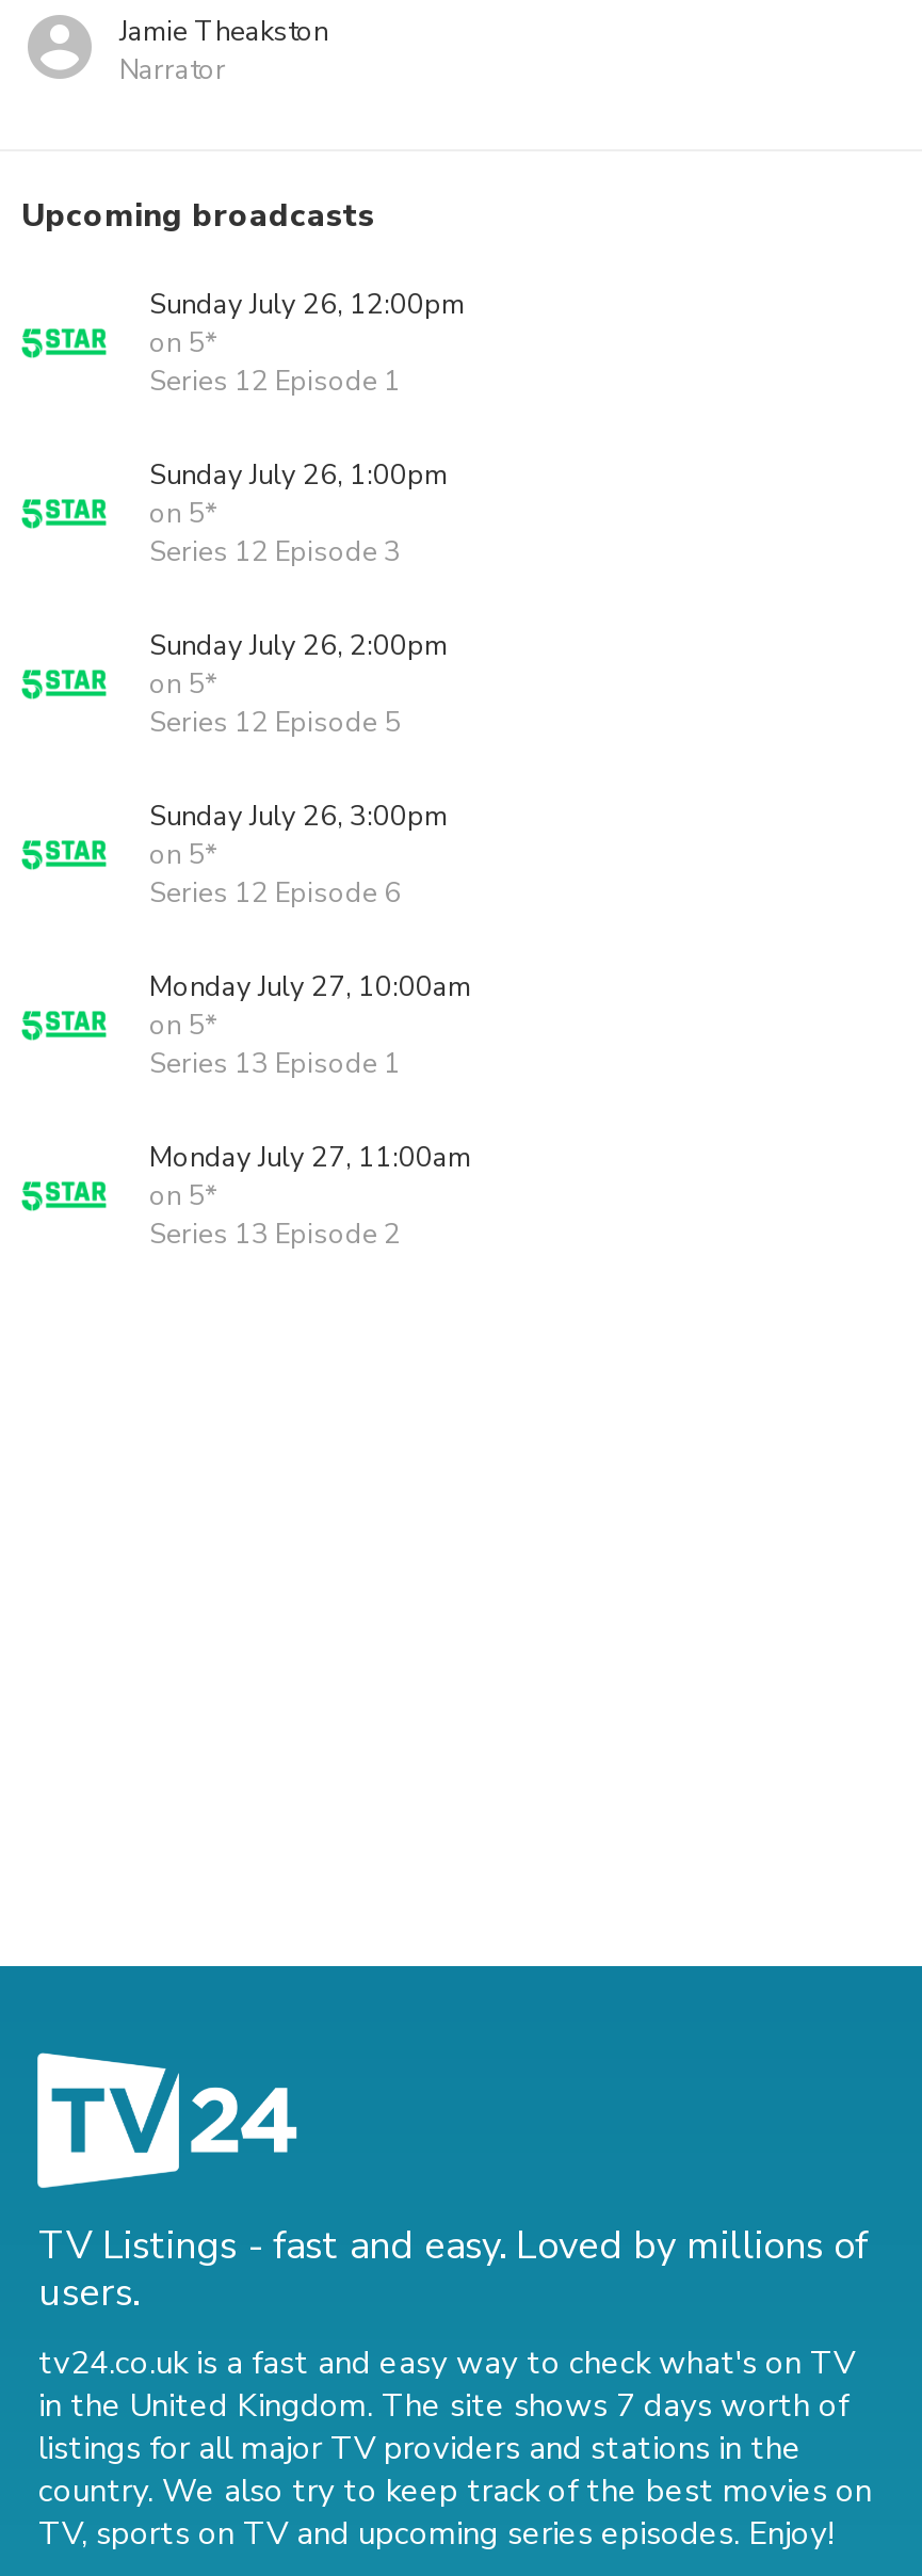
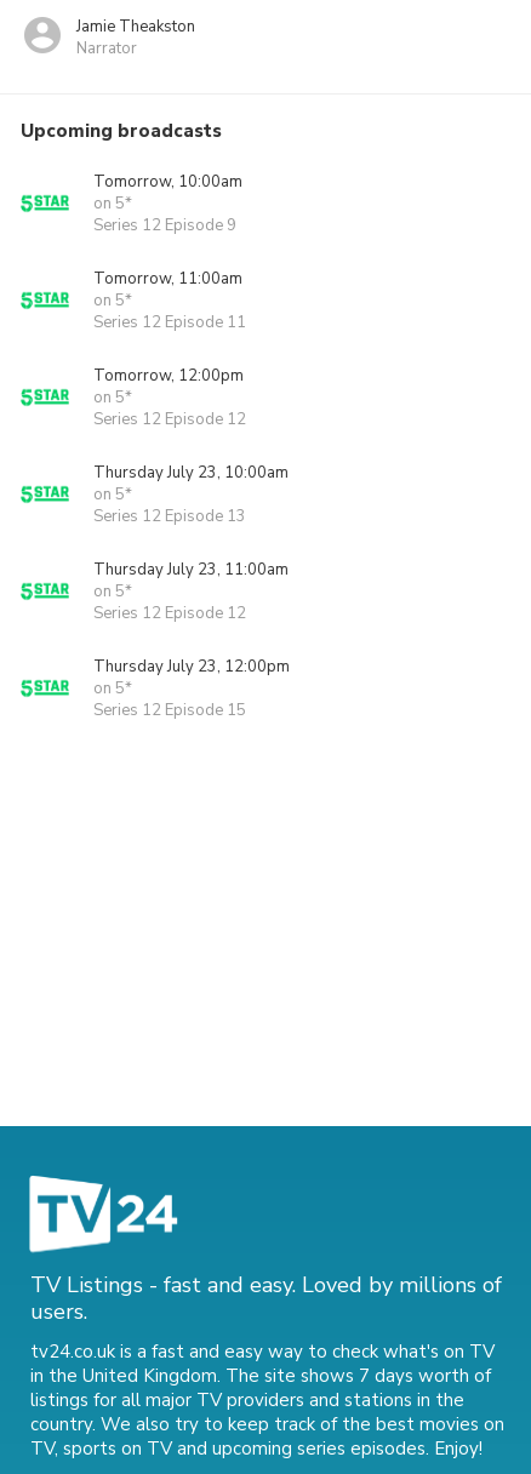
- Sunday July 26, 12:00pm
+ Tomorrow, 10:00am

- Series 12 Episode 1
+ Series 12 Episode 9

- Sunday July 26, 1:00pm
+ Tomorrow, 11:00am

- Series 12 Episode 3
+ Series 12 Episode 11

- Sunday July 26, 2:00pm
+ Tomorrow, 12:00pm

- Series 12 Episode 5
+ Series 12 Episode 12

- Sunday July 26, 3:00pm
+ Thursday July 23, 10:00am

- Series 12 Episode 6
+ Series 12 Episode 13

- Monday July 27, 10:00am
+ Thursday July 23, 11:00am

- Series 13 Episode 1
+ Series 12 Episode 12

- Monday July 27, 11:00am
+ Thursday July 23, 12:00pm

- Series 13 Episode 2
+ Series 12 Episode 15
